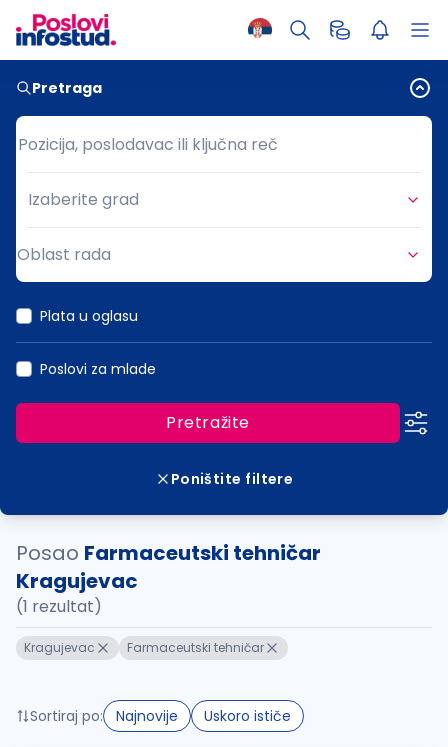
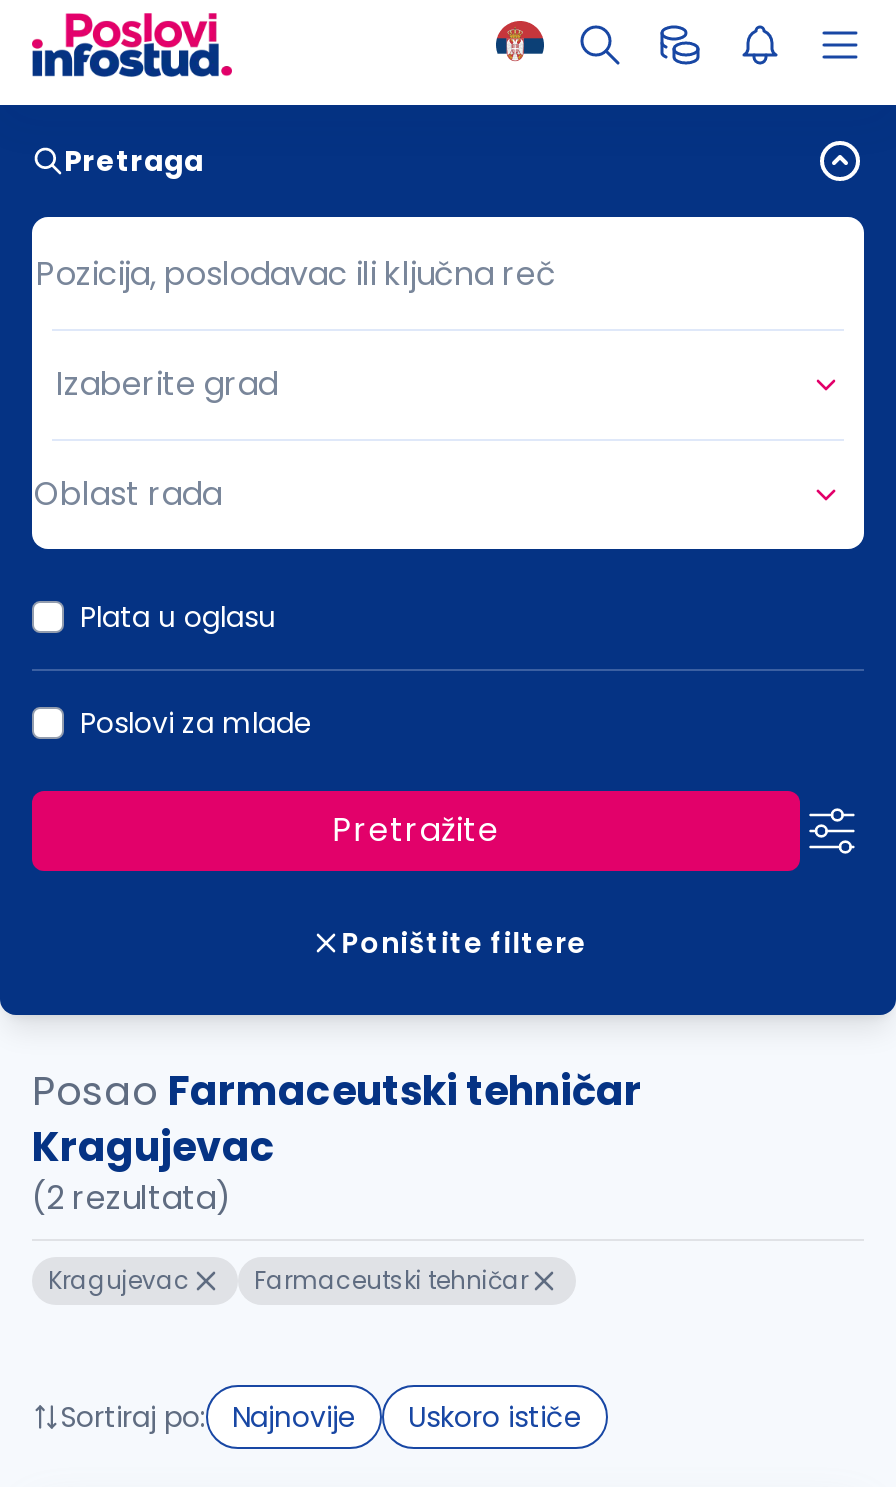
- (1 rezultat)
+ (2 rezultata)
